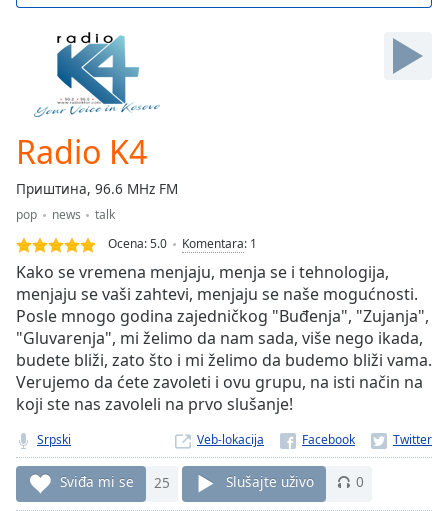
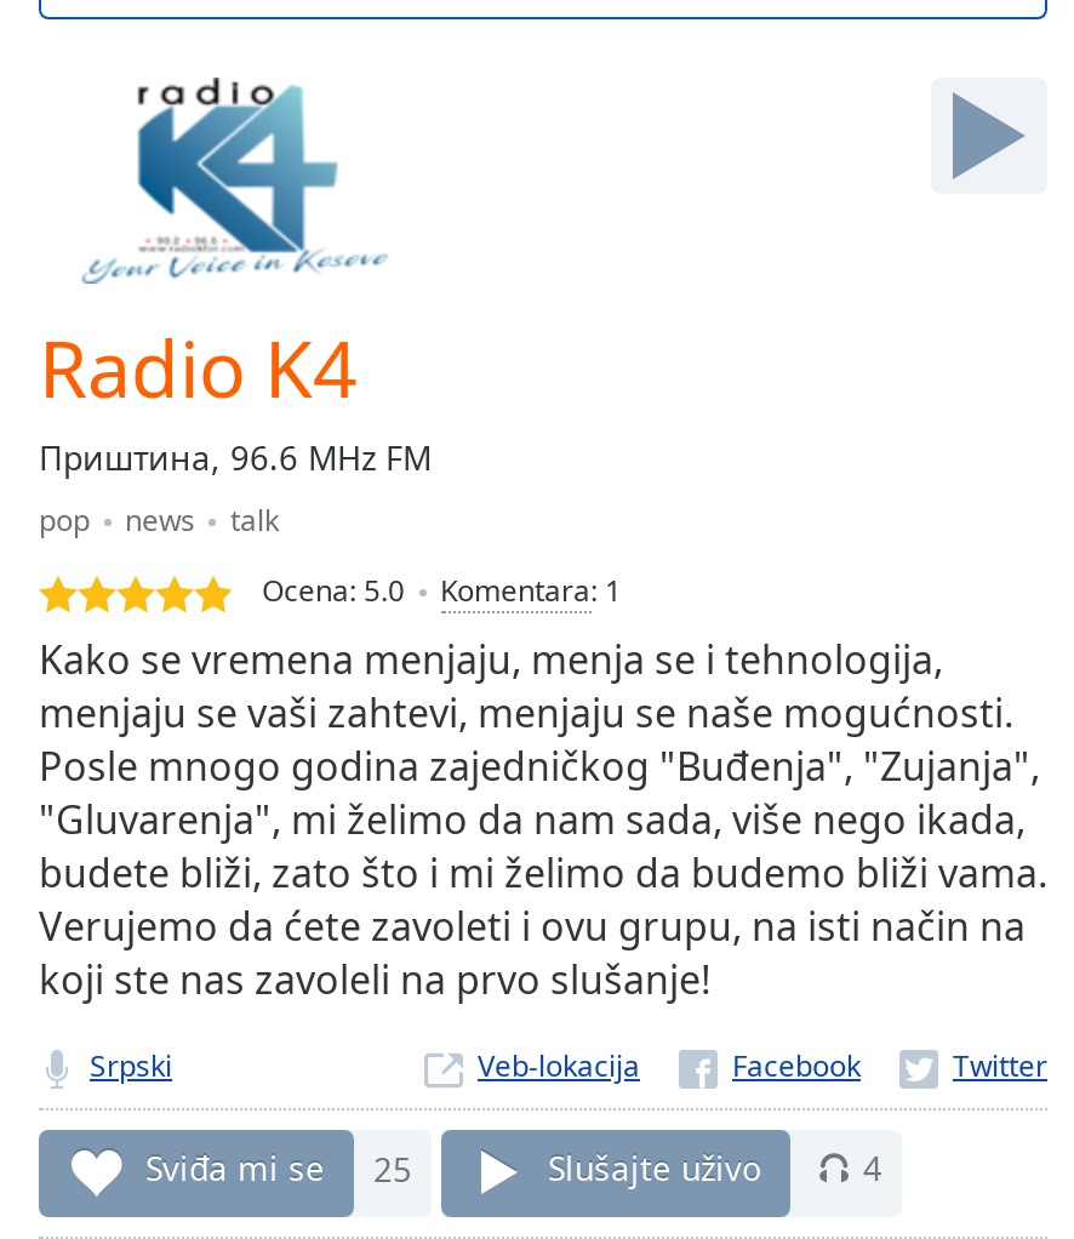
- 0
+ 4
